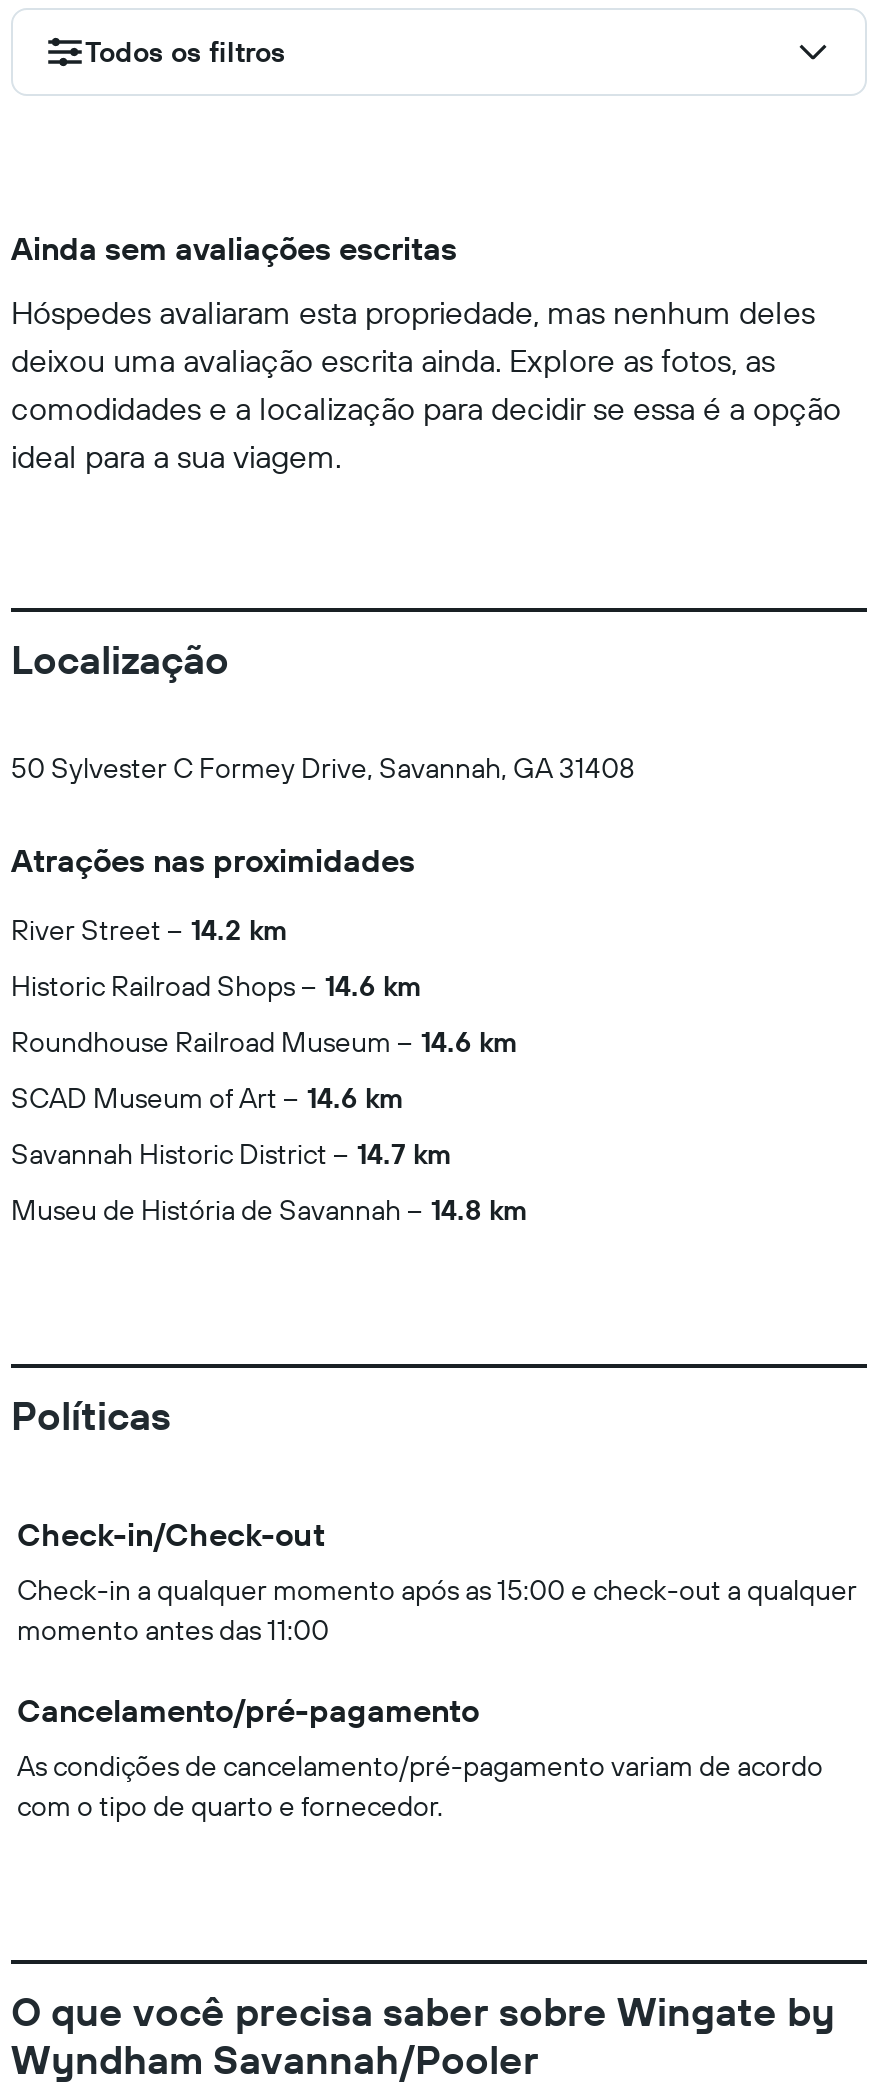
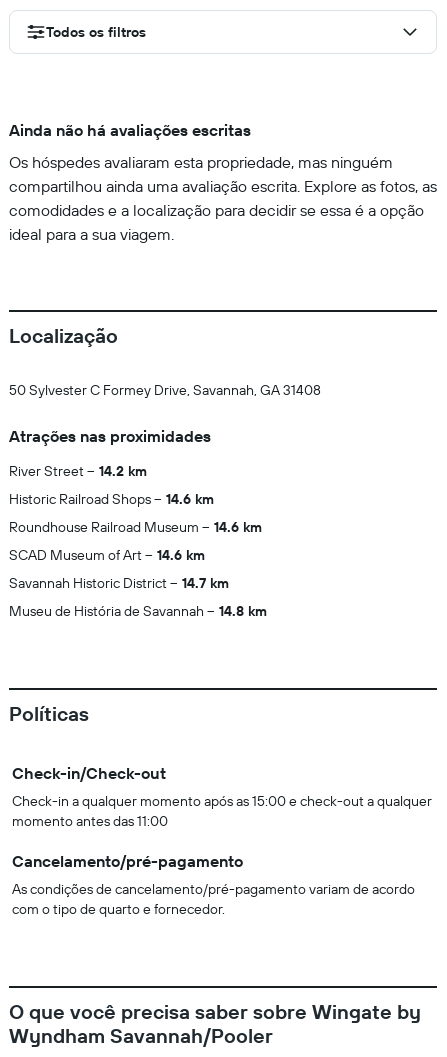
- Ainda sem avaliações escritas
+ Ainda não há avaliações escritas

- Hóspedes avaliaram esta propriedade, mas nenhum deles
- deixou uma avaliação escrita ainda. Explore as fotos, as
+ Os hóspedes avaliaram esta propriedade, mas ninguém
+ compartilhou ainda uma avaliação escrita. Explore as fotos, as
